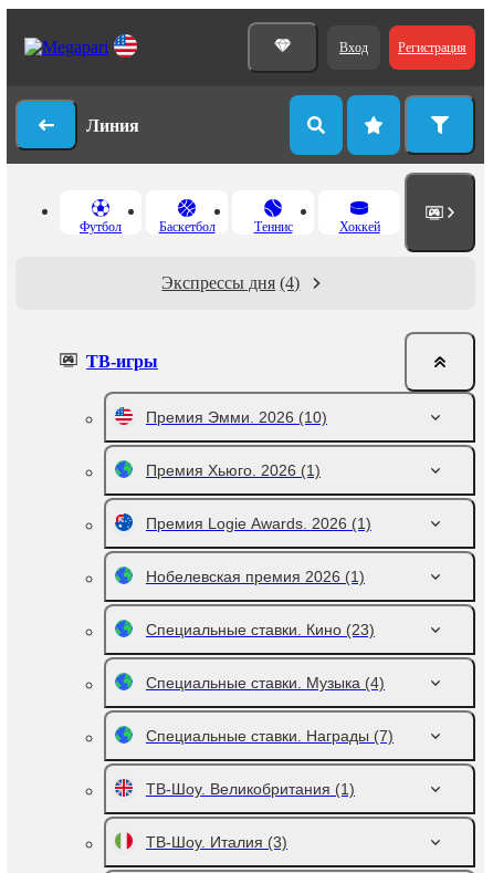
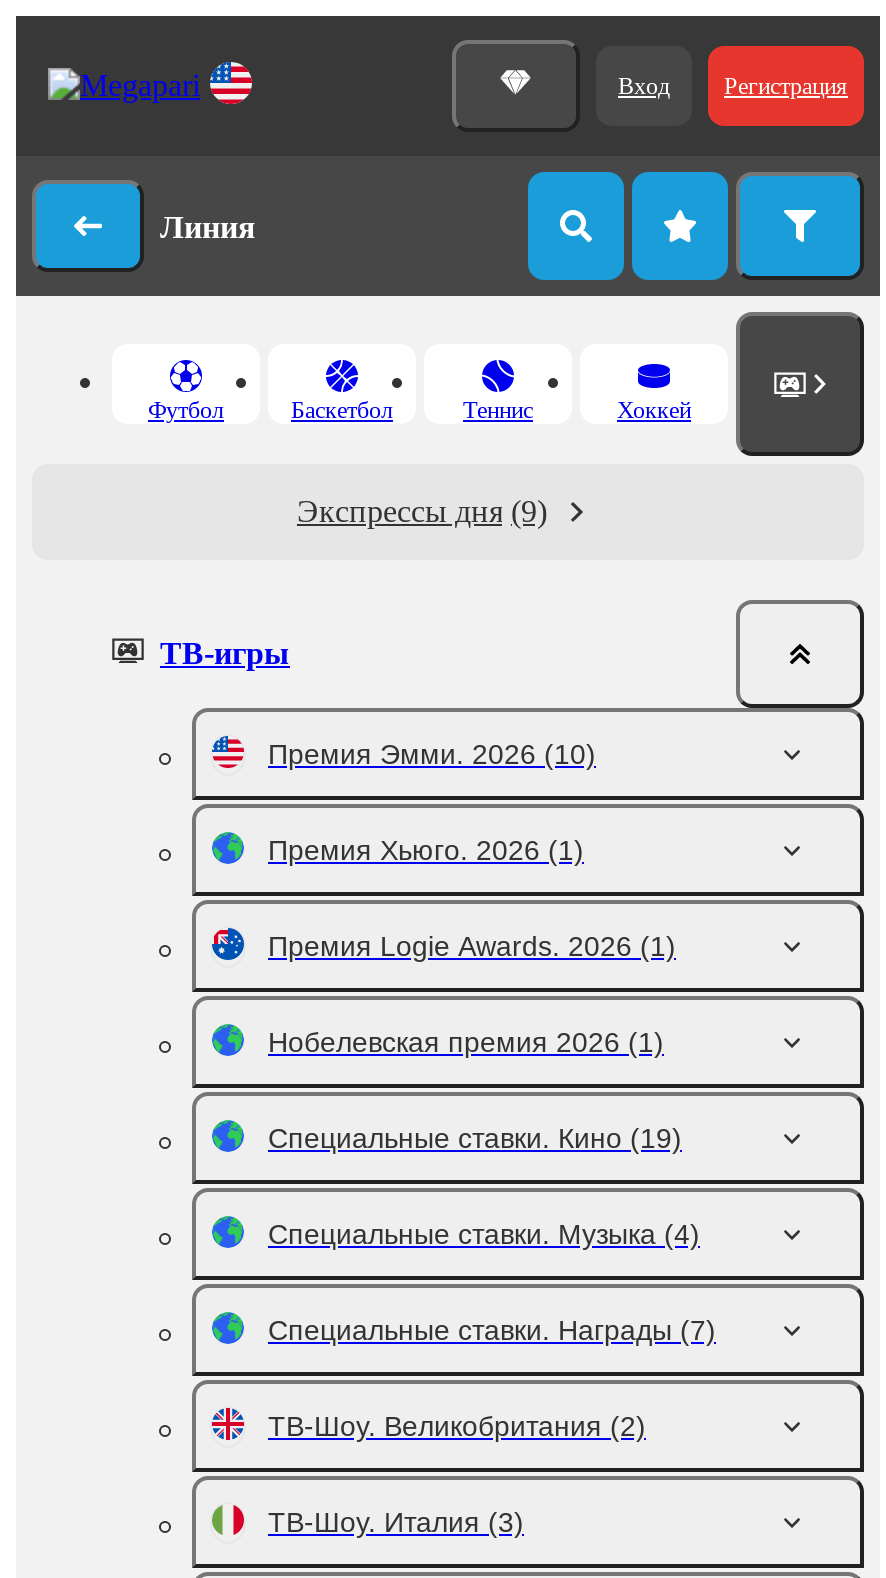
- Экспрессы дня (4)
+ Экспрессы дня (9)

- Специальные ставки. Кино (23)
+ Специальные ставки. Кино (19)

- ТВ-Шоу. Великобритания (1)
+ ТВ-Шоу. Великобритания (2)
